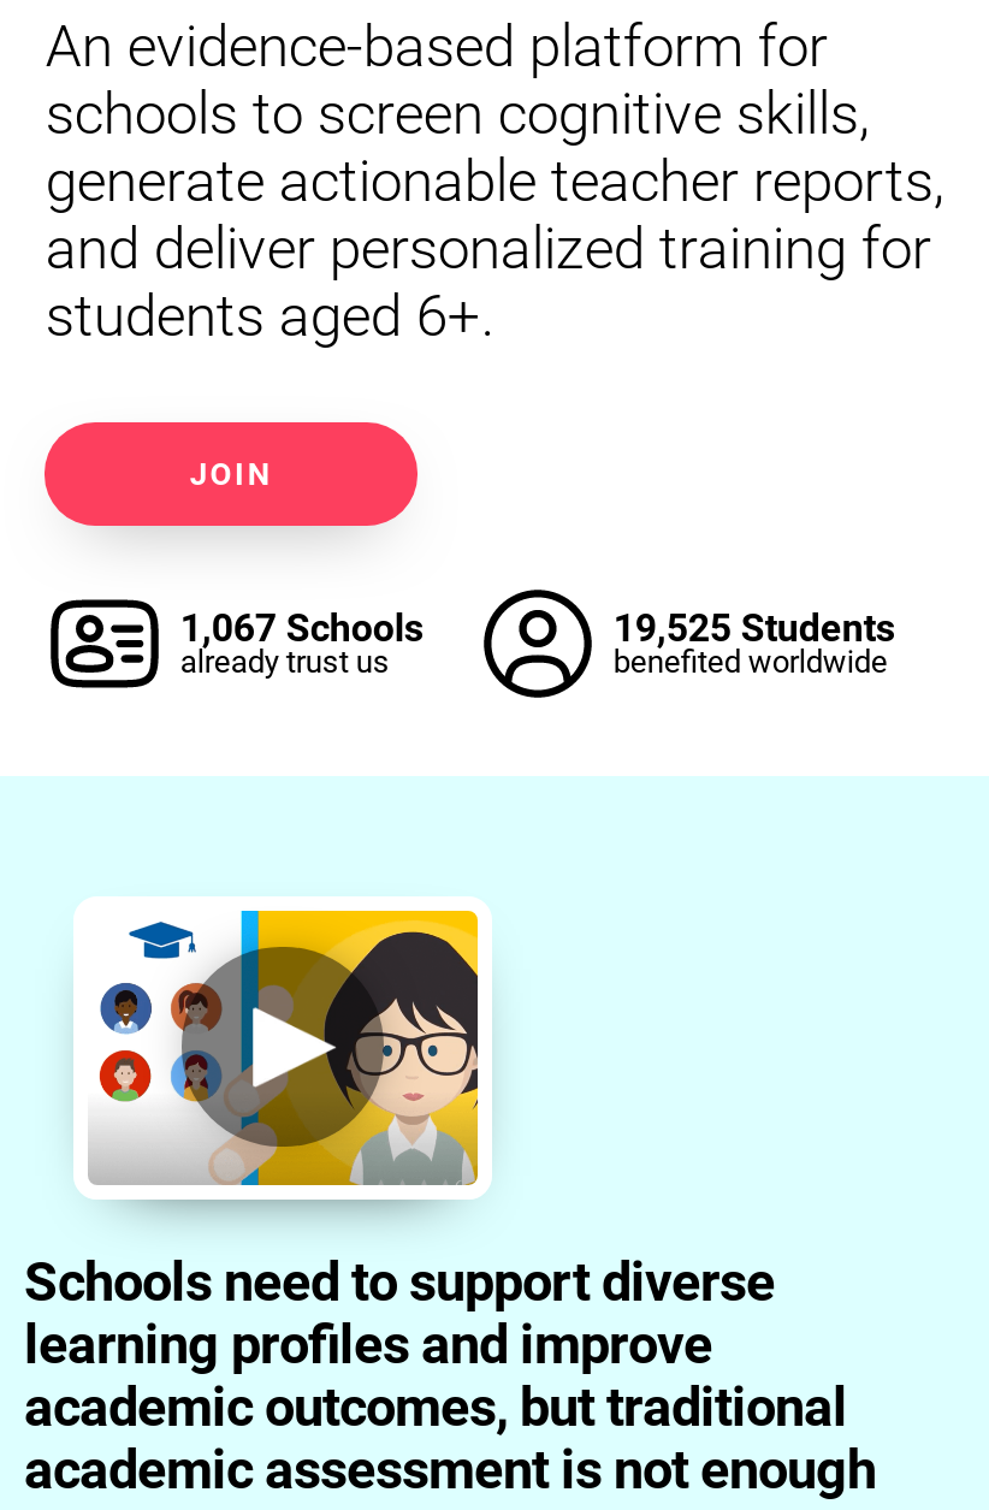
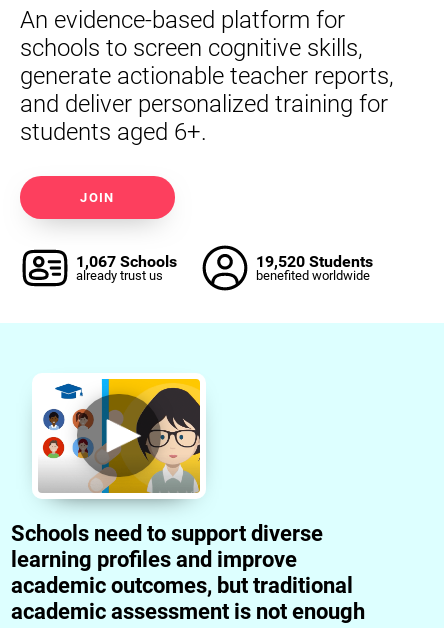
- 19,525 Students
+ 19,520 Students
